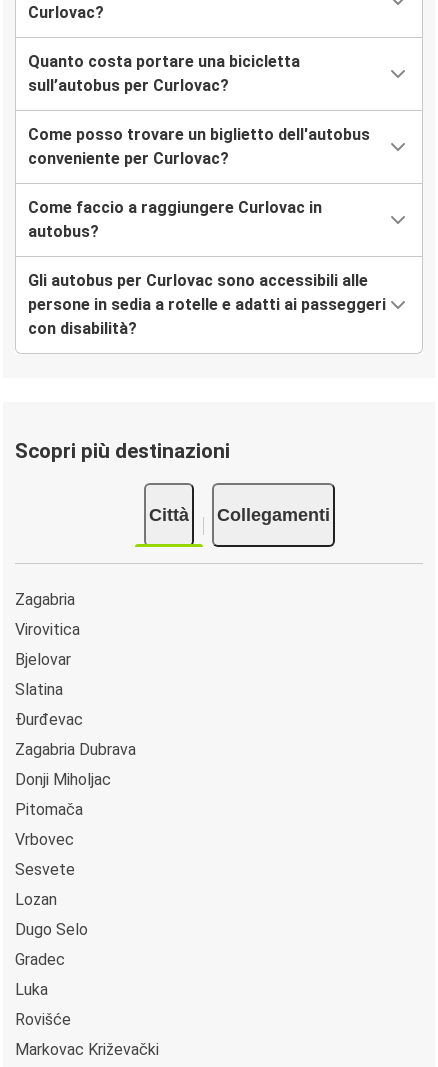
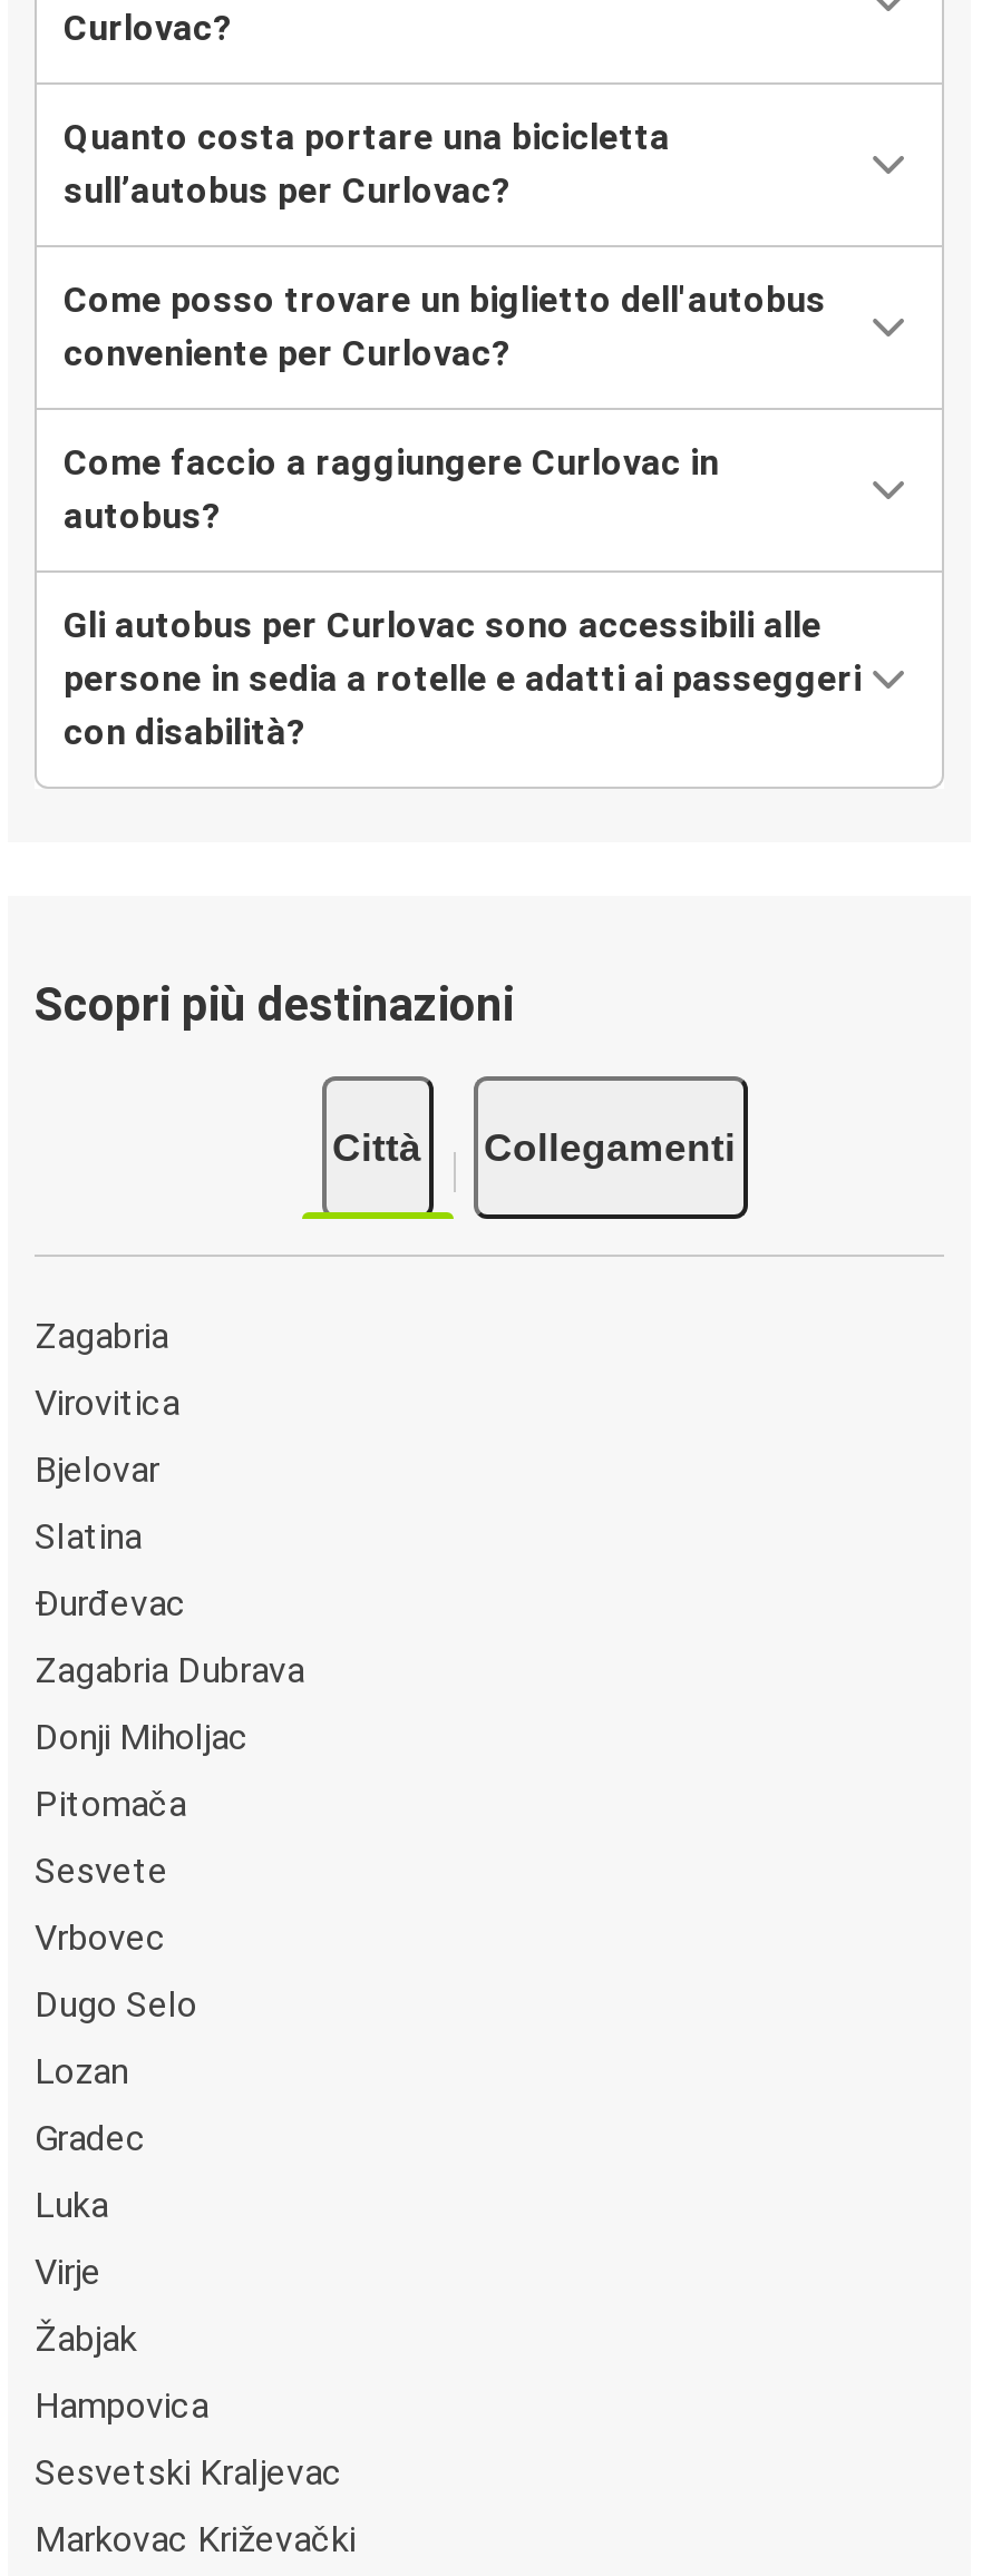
moved up: Sesvete

moved up: Dugo Selo

- Rovišće
+ Virje
+ Žabjak
+ Hampovica
+ Sesvetski Kraljevac
